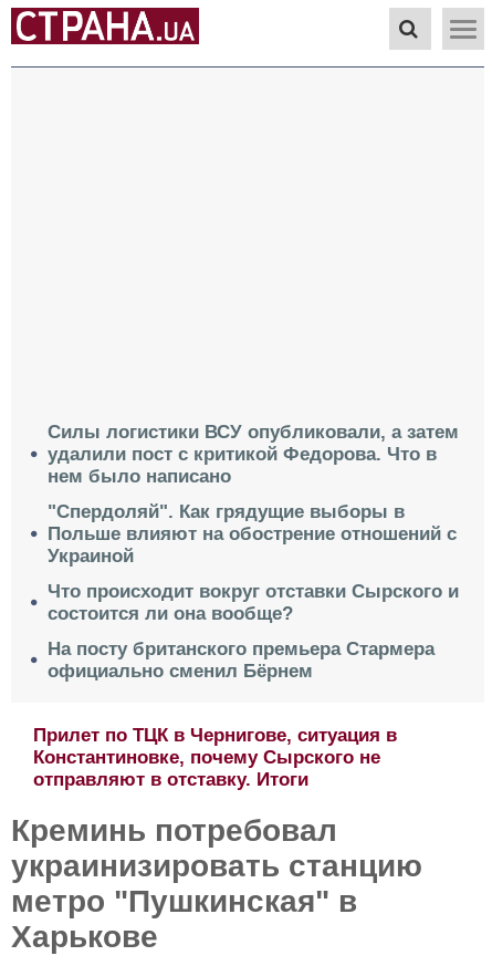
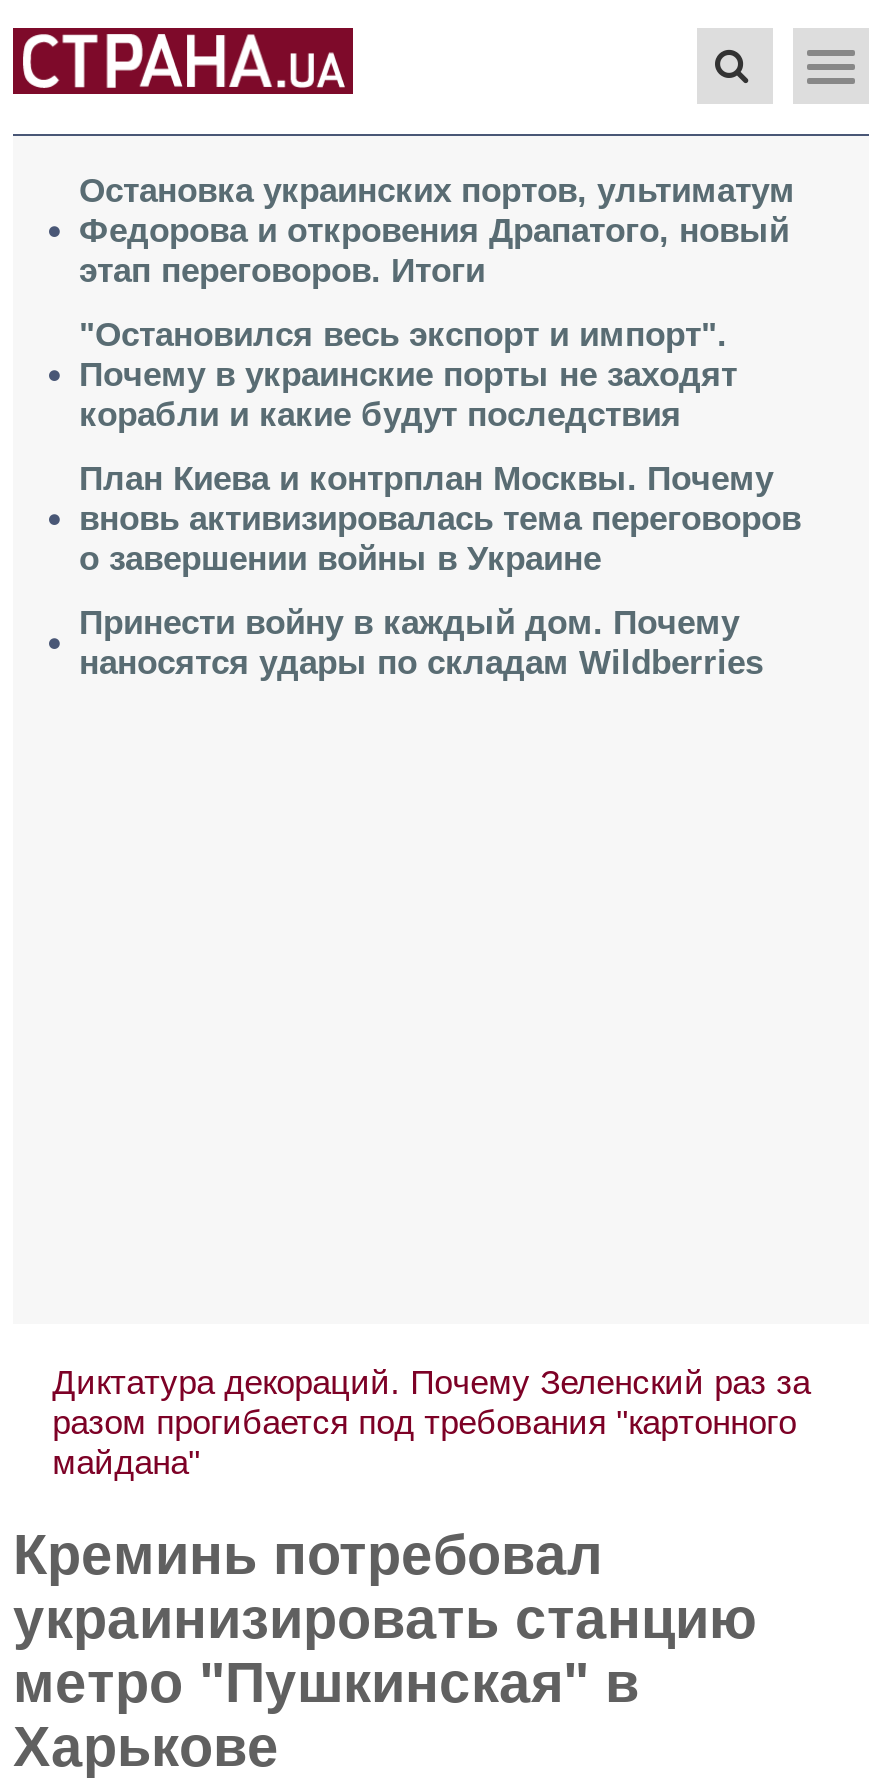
- Силы логистики ВСУ опубликовали, а затем
- удалили пост с критикой Федорова. Что в
- нем было написано
+ Остановка украинских портов, ультиматум
+ Федорова и откровения Драпатого, новый
+ этап переговоров. Итоги

- "Спердоляй". Как грядущие выборы в
- Польше влияют на обострение отношений с
- Украиной
+ "Остановился весь экспорт и импорт".
+ Почему в украинские порты не заходят
+ корабли и какие будут последствия

- Что происходит вокруг отставки Сырского и
- состоится ли она вообще?
+ План Киева и контрплан Москвы. Почему
+ вновь активизировалась тема переговоров
+ о завершении войны в Украине

- На посту британского премьера Стармера
- официально сменил Бёрнем
+ Принести войну в каждый дом. Почему
+ наносятся удары по складам Wildberries

- Прилет по ТЦК в Чернигове, ситуация в
- Константиновке, почему Сырского не
- отправляют в отставку. Итоги
+ Диктатура декораций. Почему Зеленский раз за
+ разом прогибается под требования "картонного
+ майдана"
